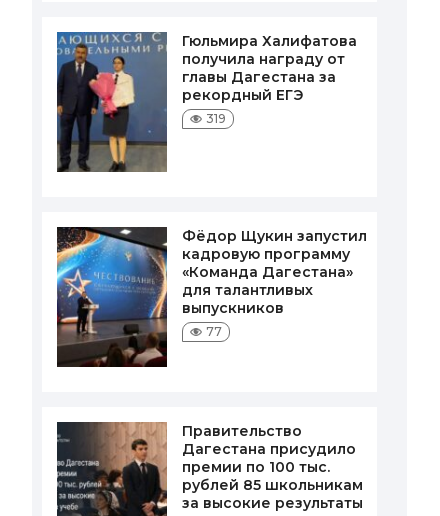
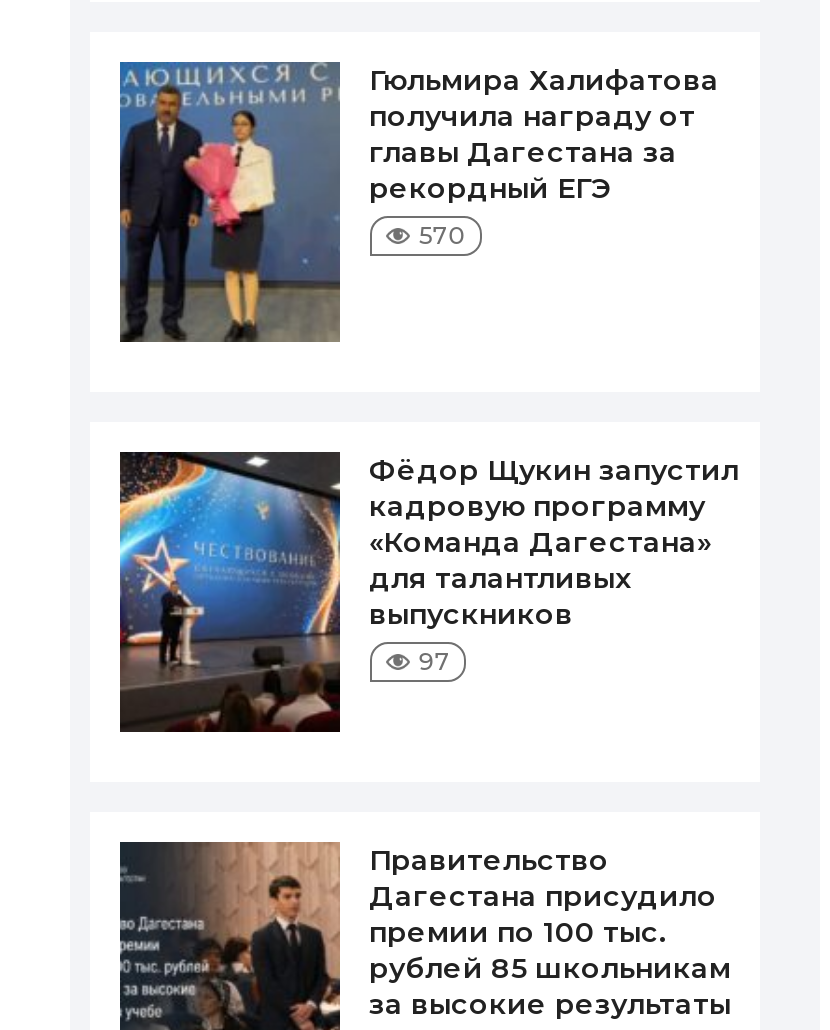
- 319
+ 570

- 77
+ 97
